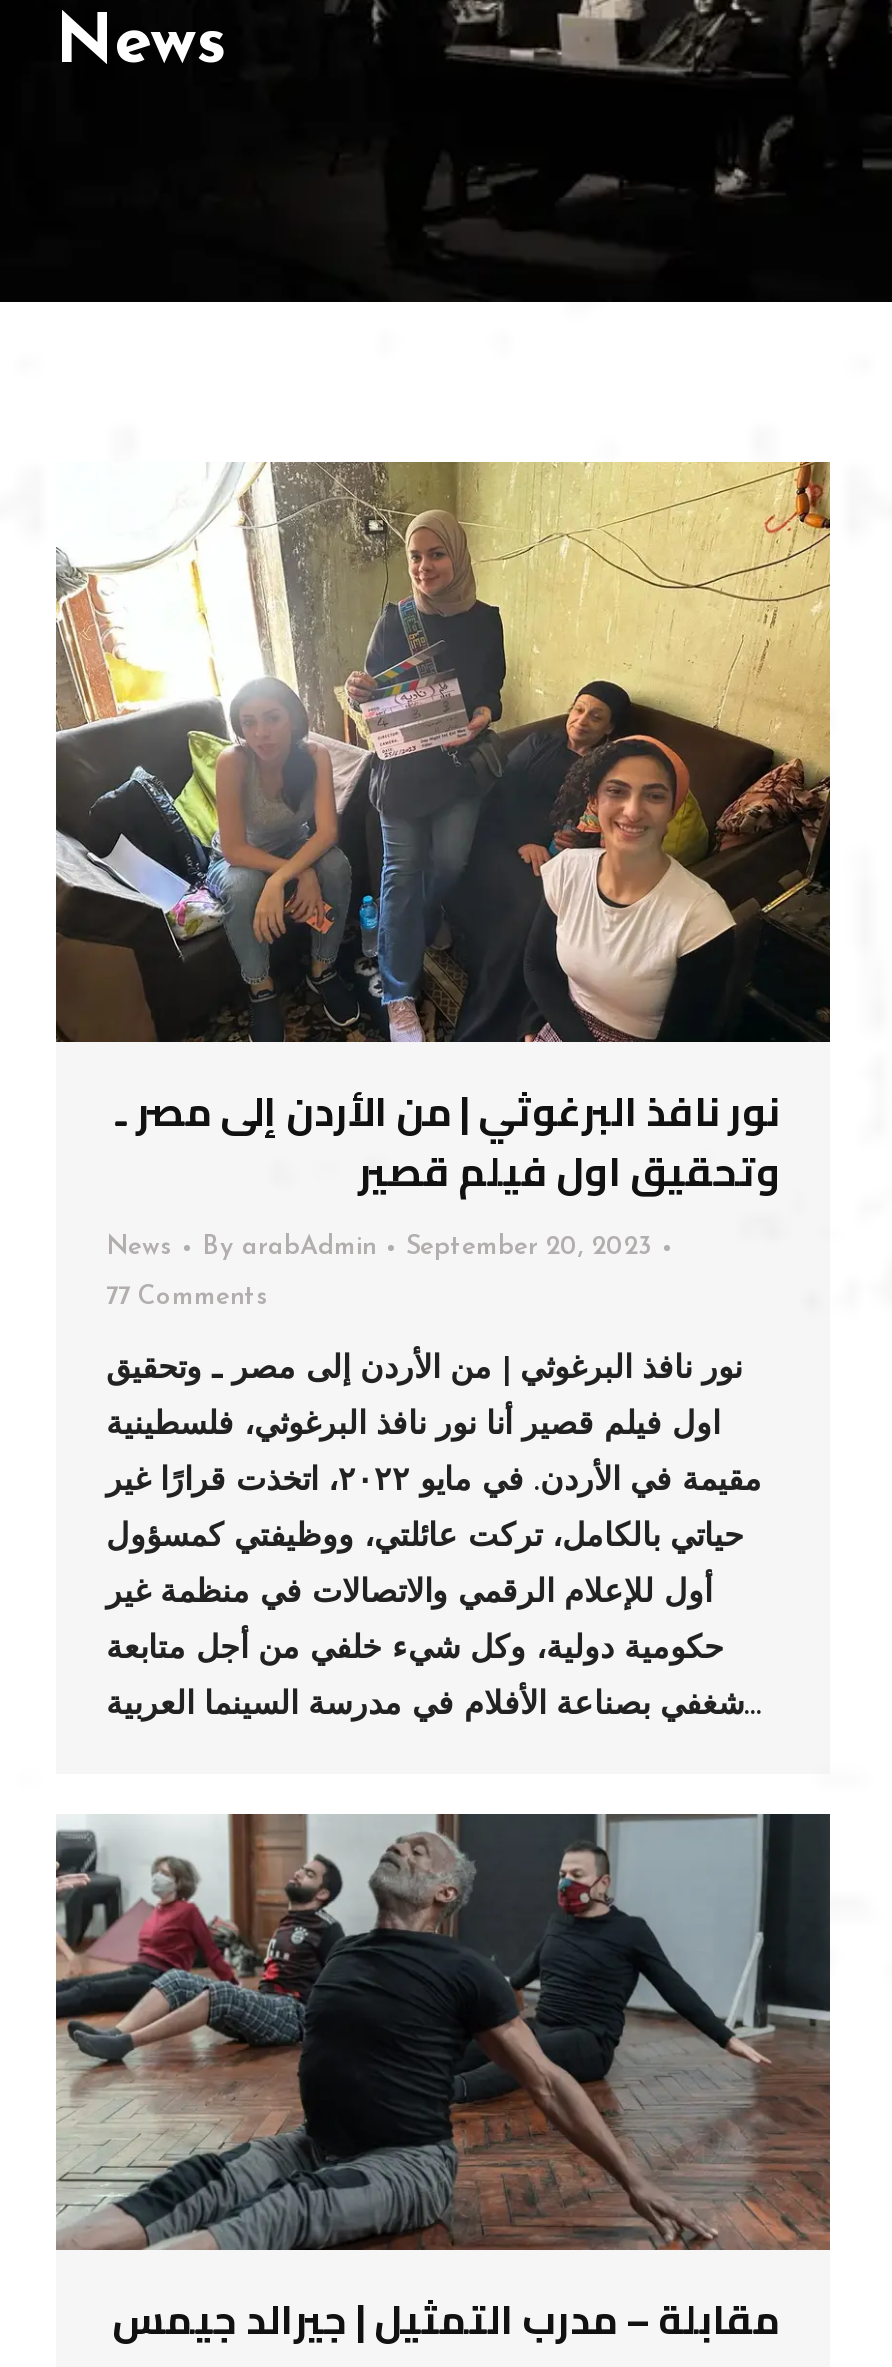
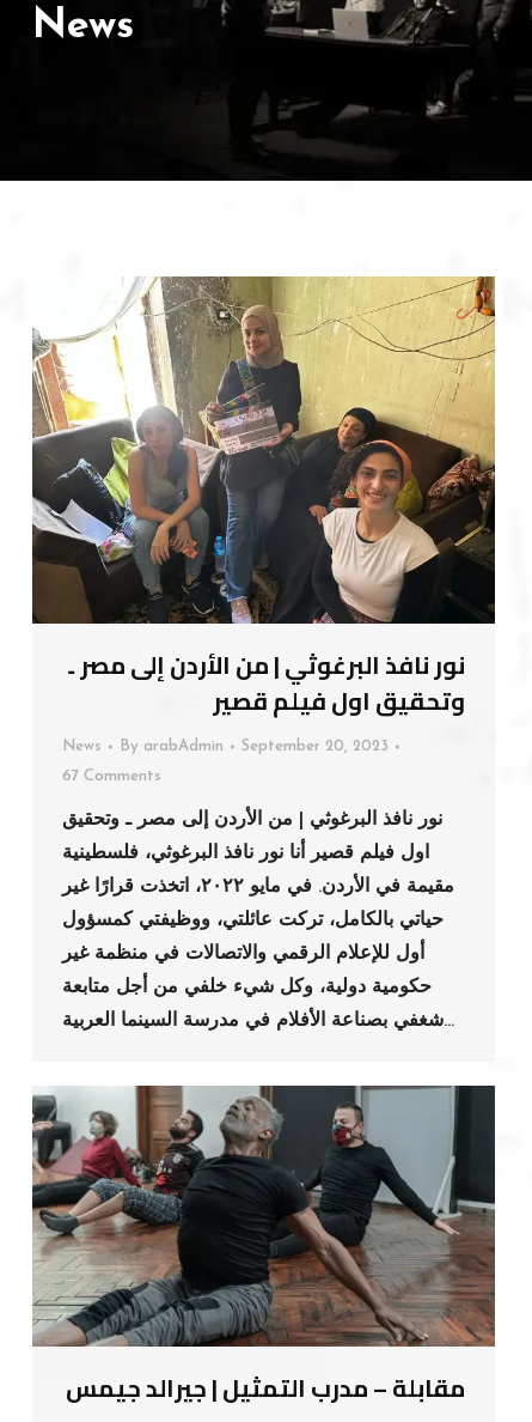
- 77 Comments
+ 67 Comments
